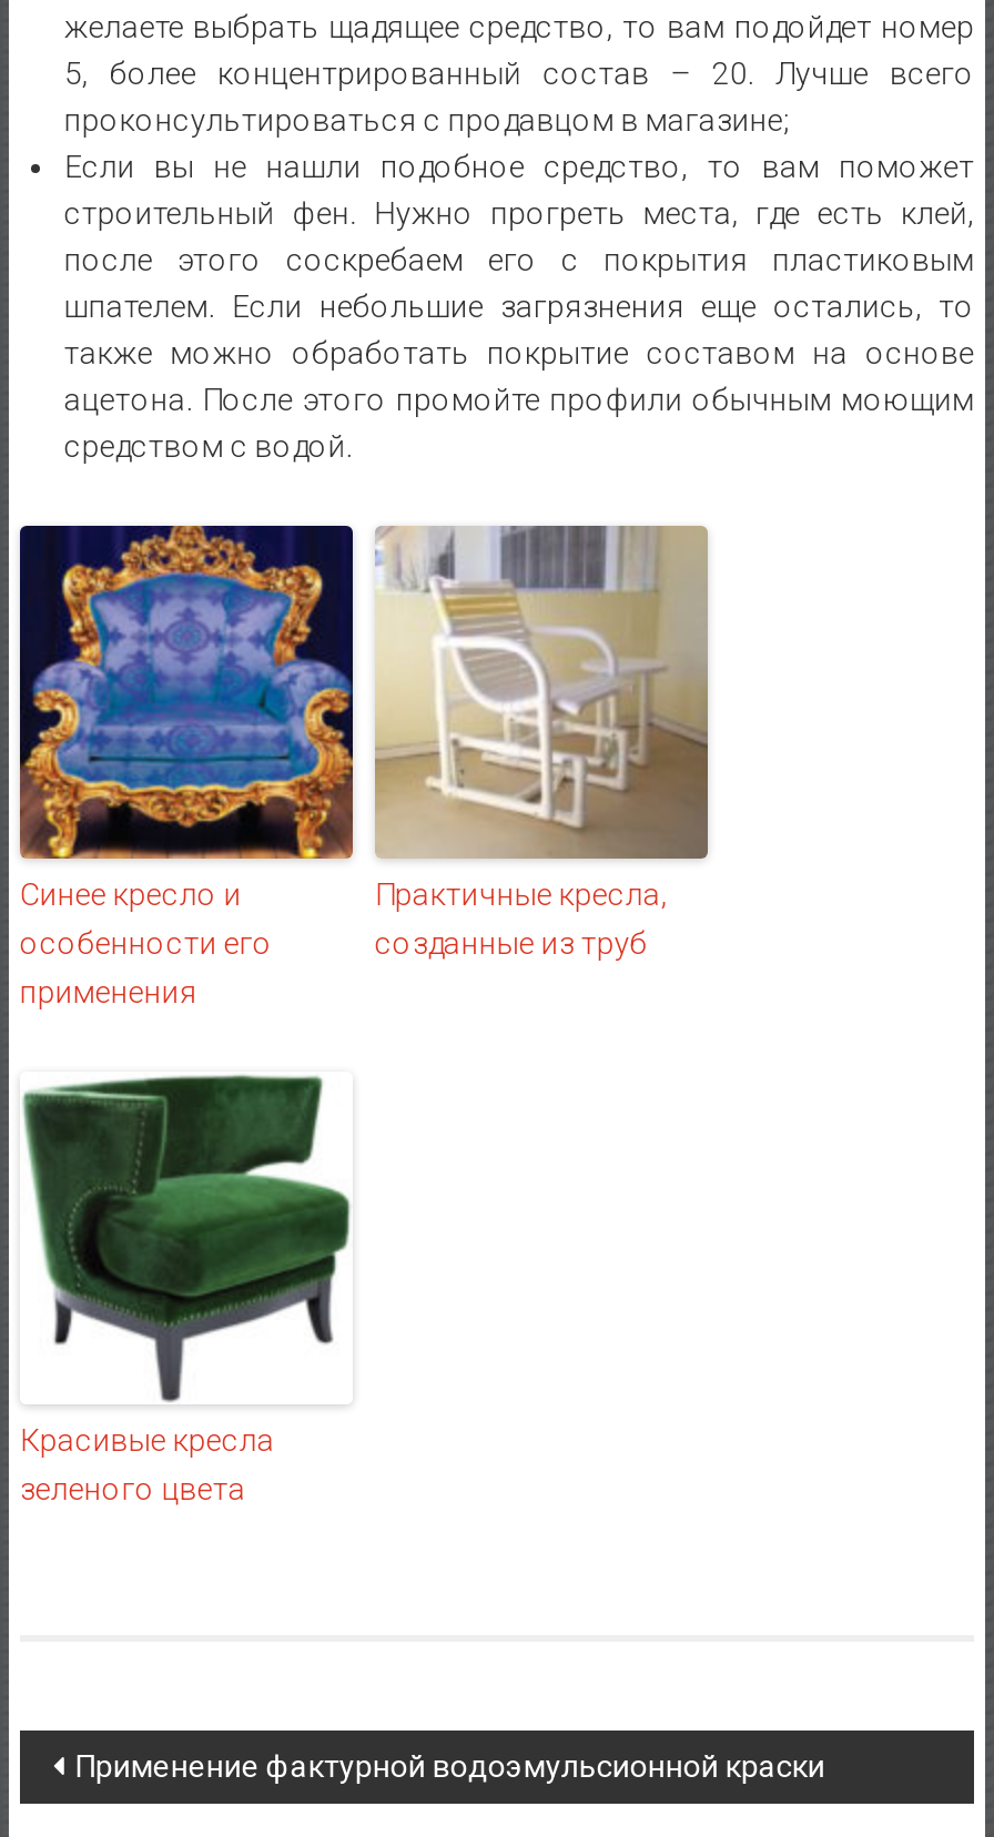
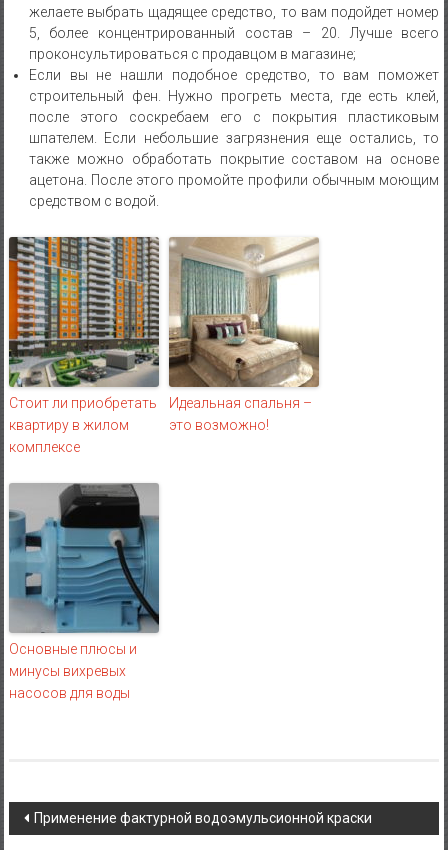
- [image]
- Синее кресло и
- особенности его
- применения
+ [image]
+ Стоит ли приобретать
+ квартиру в жилом
+ комплексе

- [image]
- Практичные кресла,
- созданные из труб
+ [image]
+ Идеальная спальня –
+ это возможно!

- [image]
- Красивые кресла
- зеленого цвета
+ [image]
+ Основные плюсы и
+ минусы вихревых
+ насосов для воды
